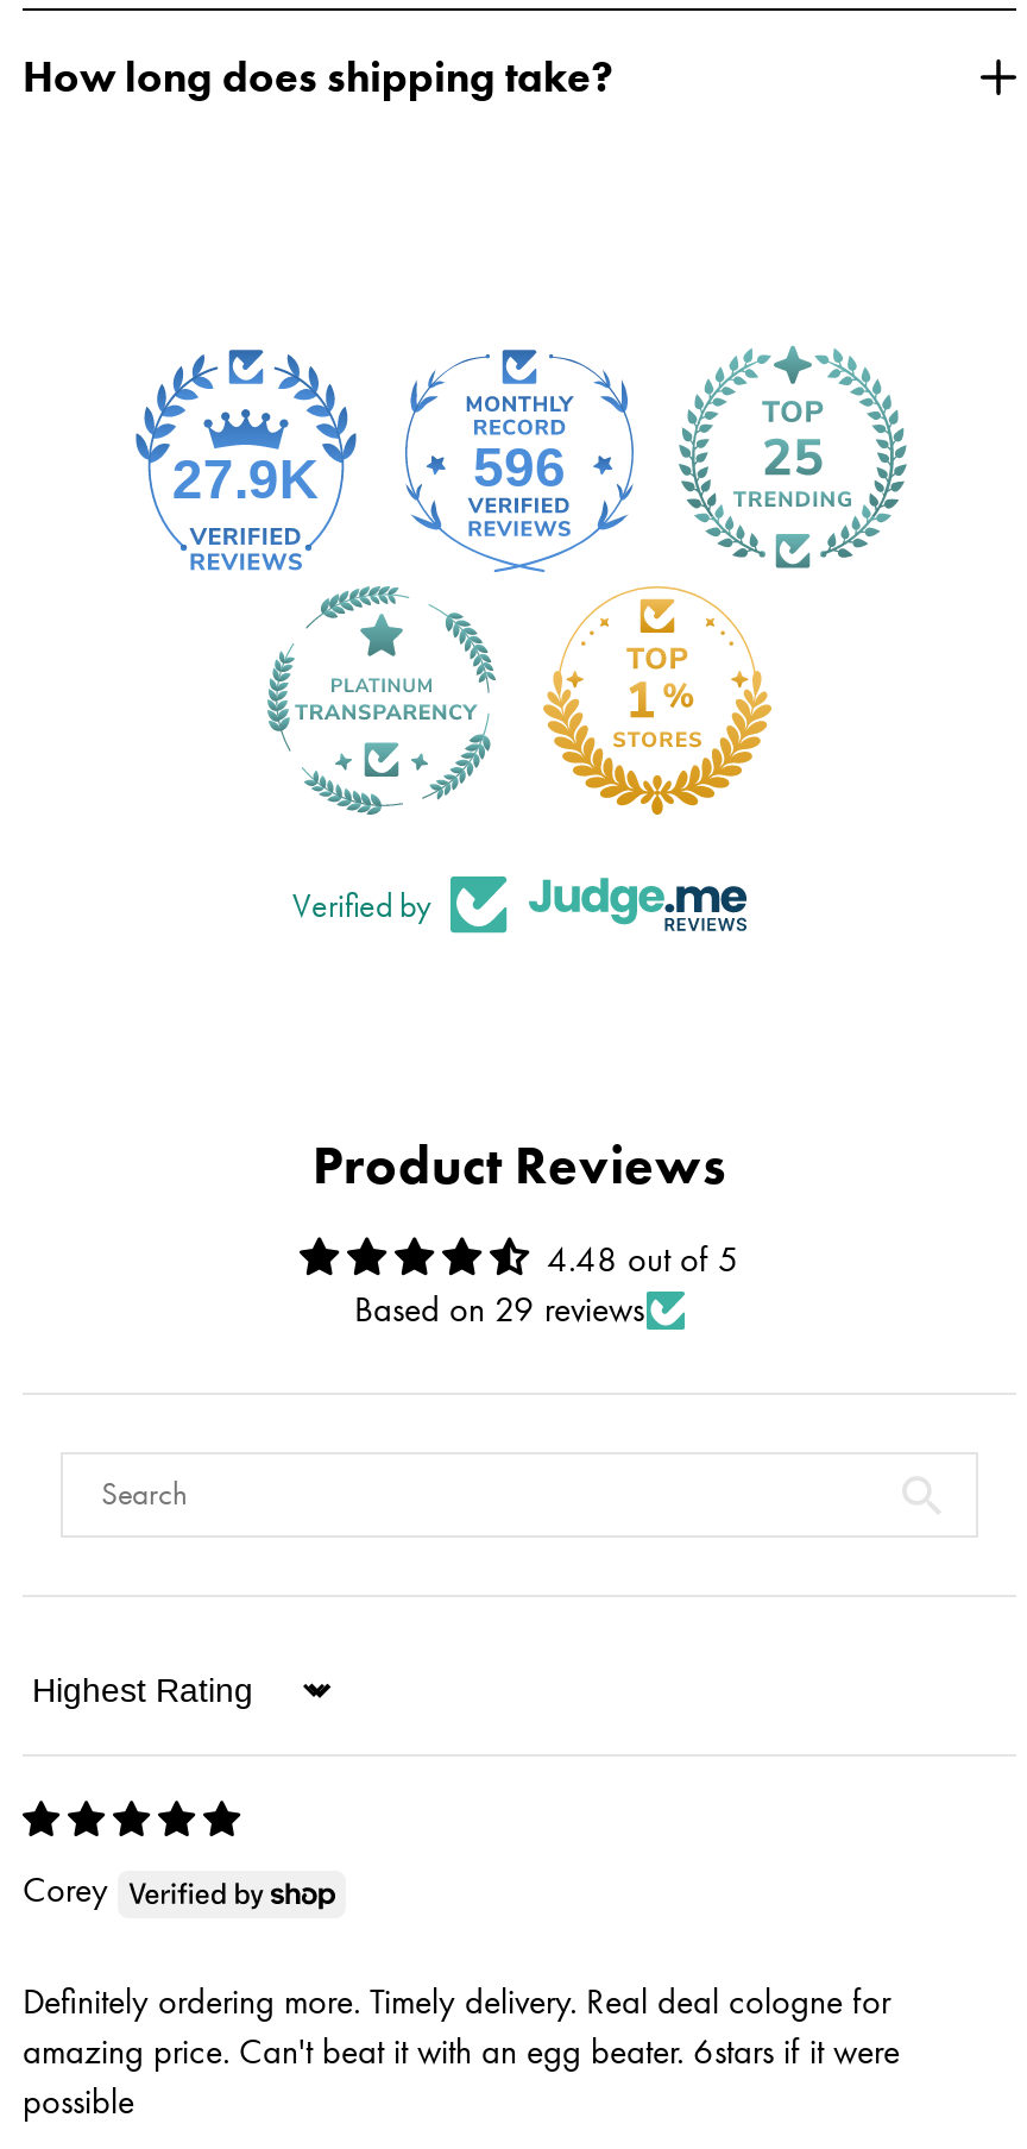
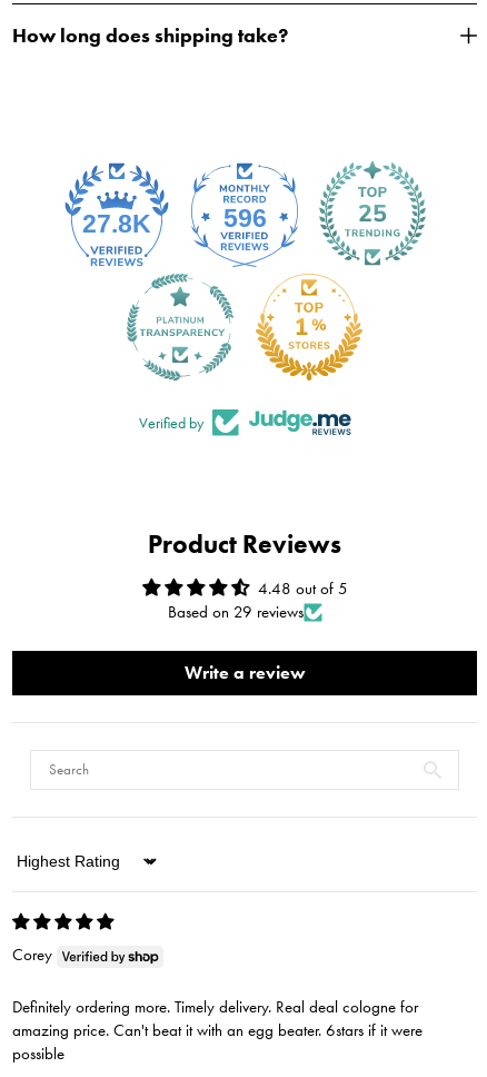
+ Write a review
